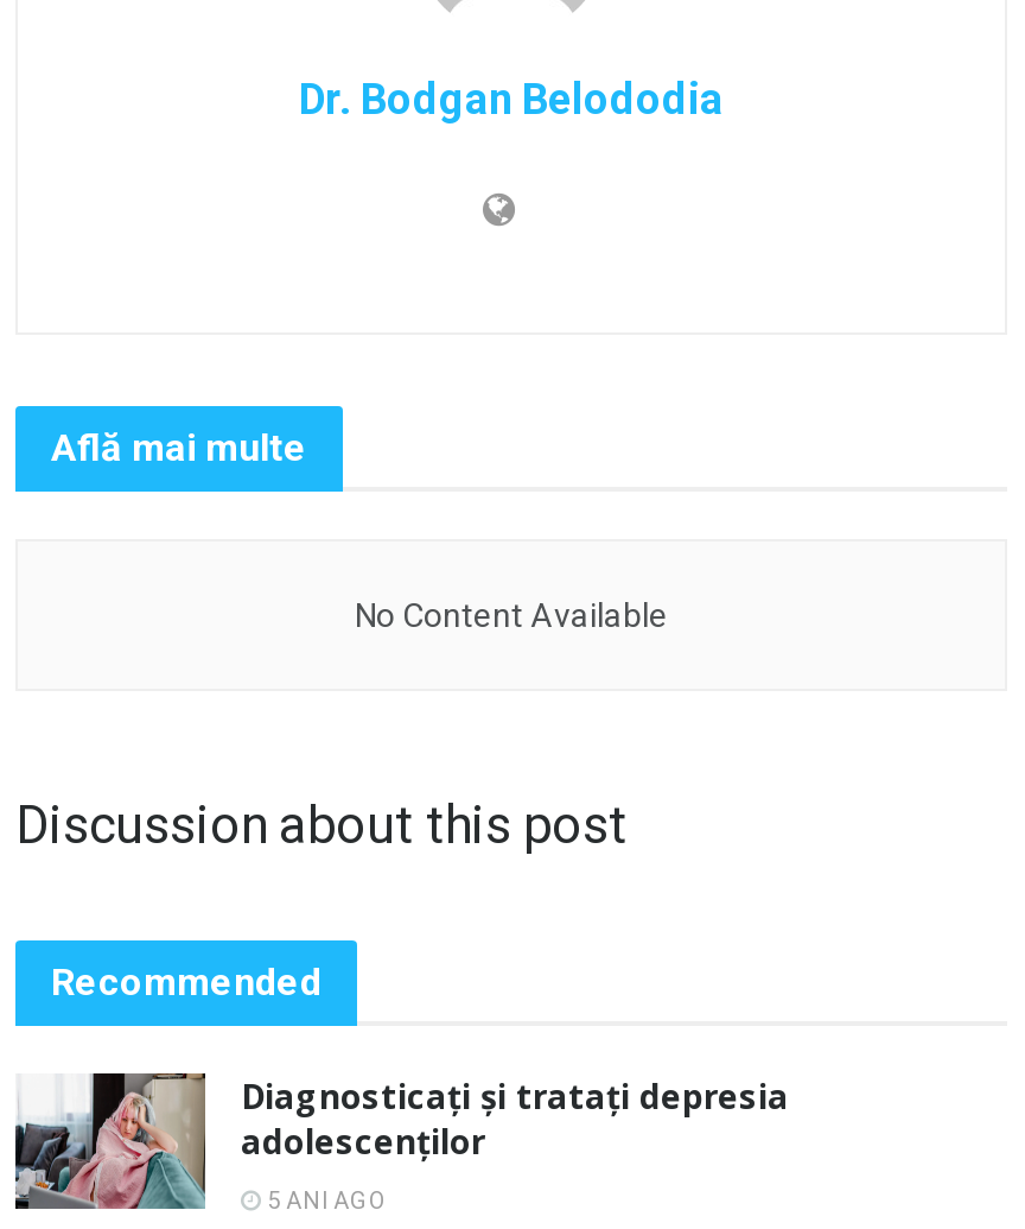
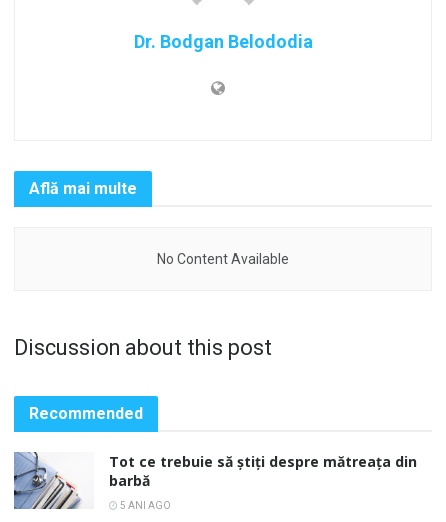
- [image]
- Diagnosticați și tratați depresia
- adolescenților
+ [image]
+ Tot ce trebuie să știți despre mătreața din
+ barbă
